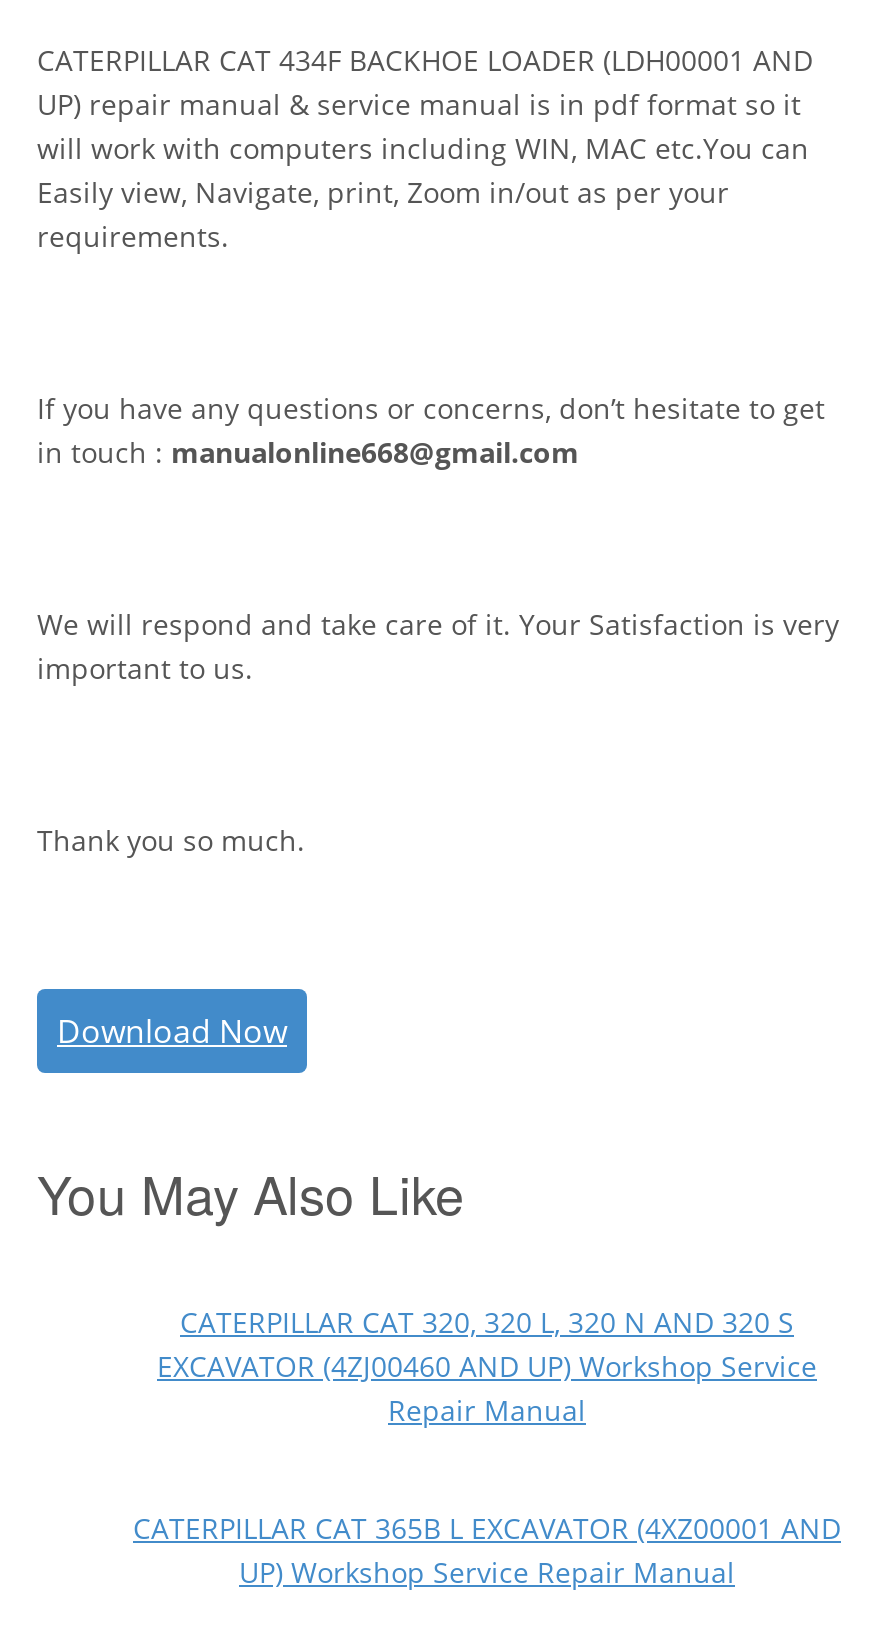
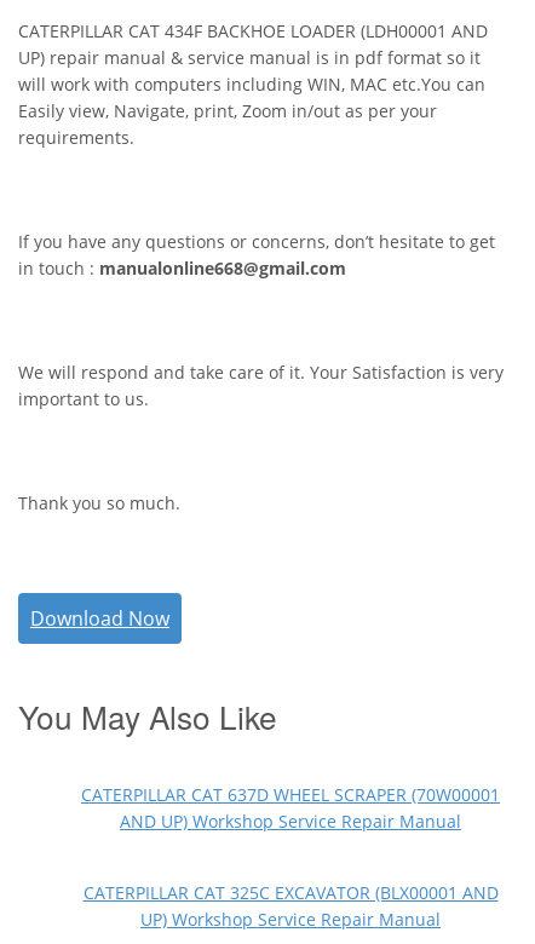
- CATERPILLAR CAT 320, 320 L, 320 N AND 320 S
- EXCAVATOR (4ZJ00460 AND UP) Workshop Service
- Repair Manual
+ CATERPILLAR CAT 637D WHEEL SCRAPER (70W00001
+ AND UP) Workshop Service Repair Manual

- CATERPILLAR CAT 365B L EXCAVATOR (4XZ00001 AND
+ CATERPILLAR CAT 325C EXCAVATOR (BLX00001 AND
